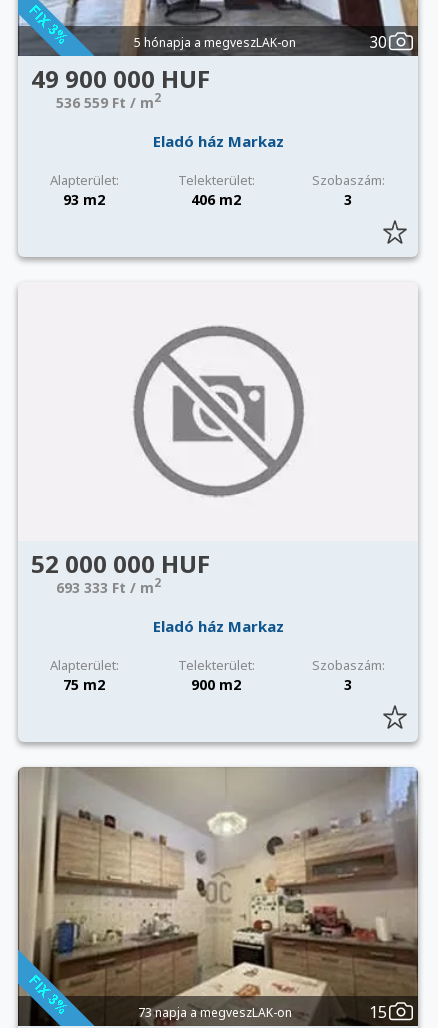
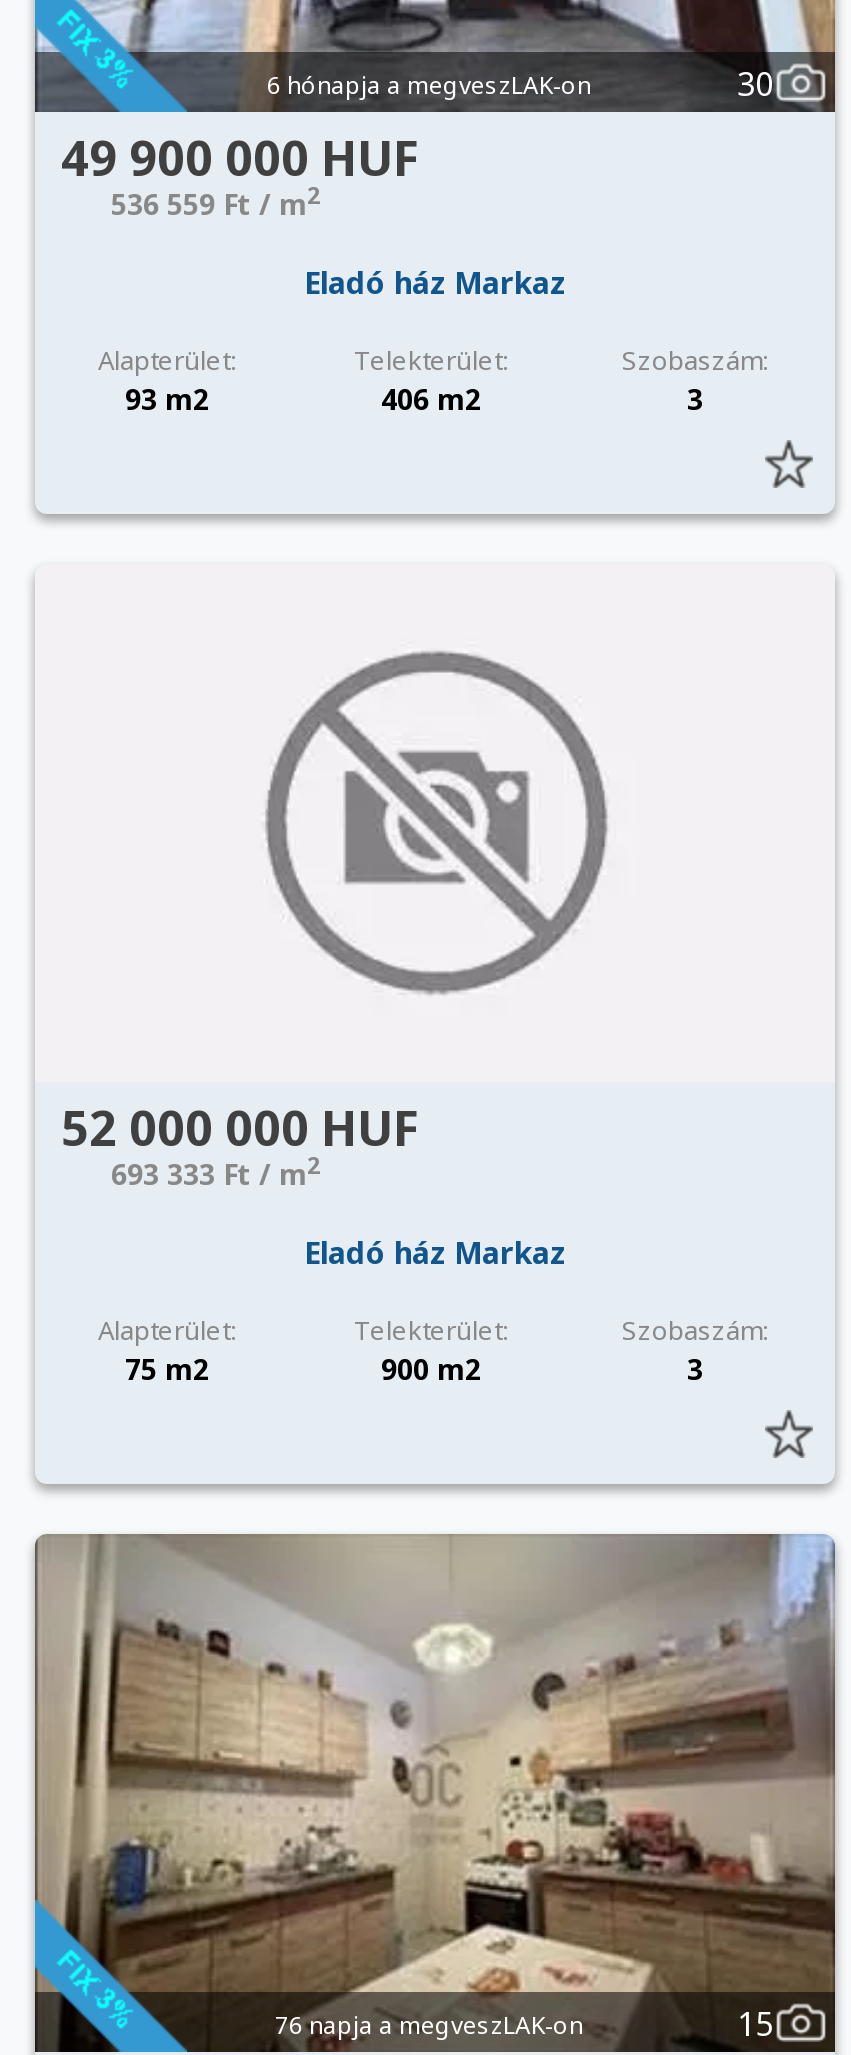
- 5 hónapja a megveszLAK-on
+ 6 hónapja a megveszLAK-on

- 73 napja a megveszLAK-on
+ 76 napja a megveszLAK-on
